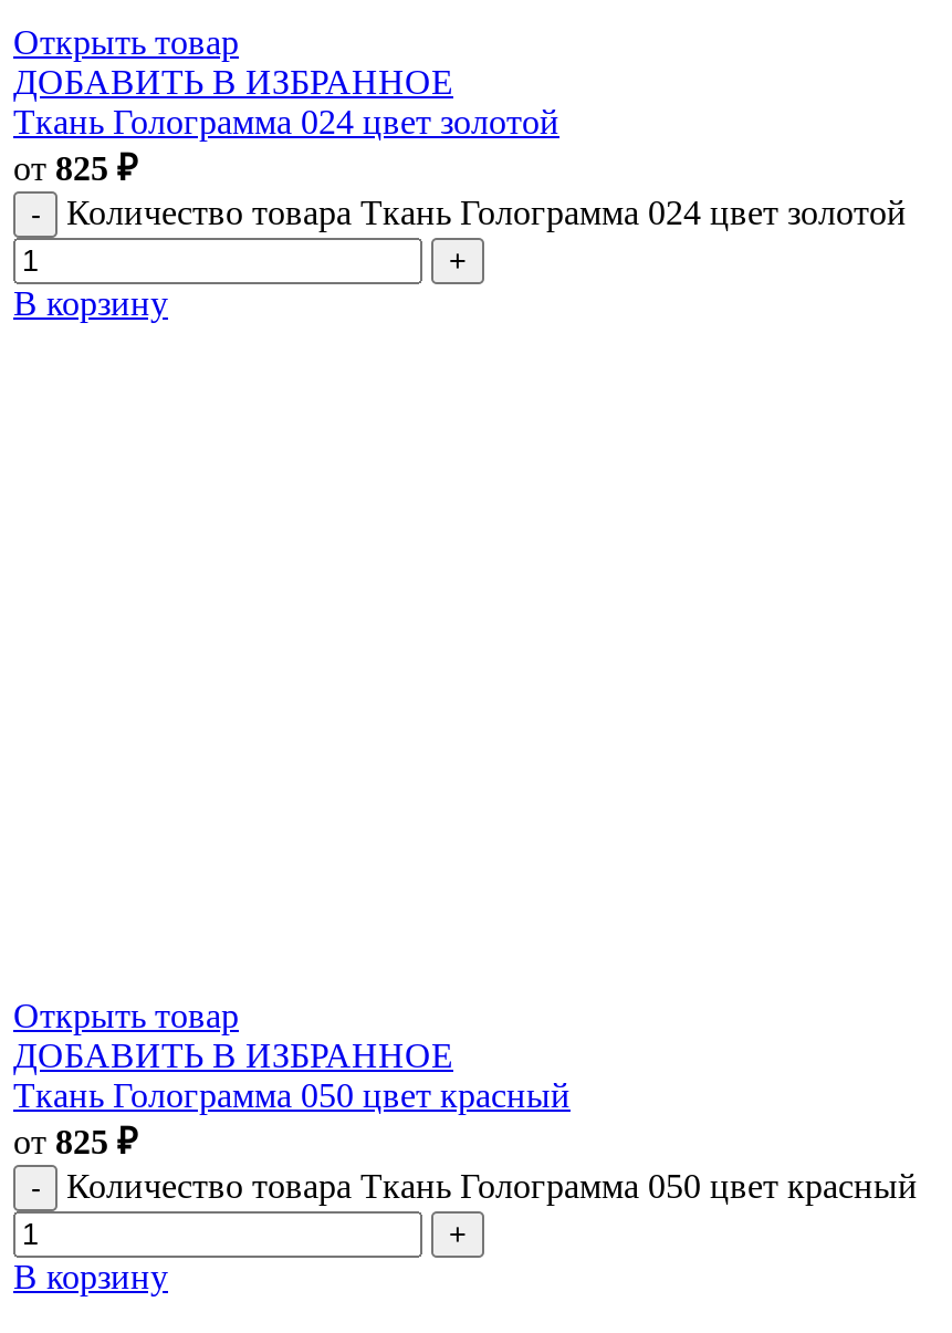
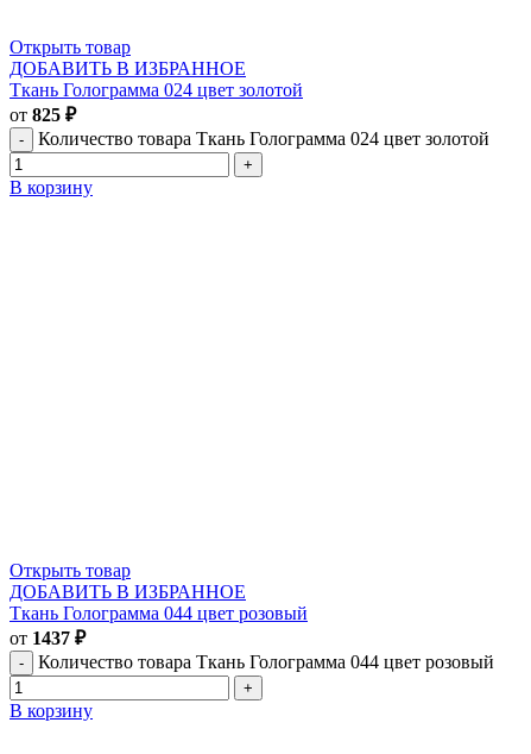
- Ткань Голограмма 050 цвет красный
+ Ткань Голограмма 044 цвет розовый

- от 825 ₽
+ от 1437 ₽

- Количество товара Ткань Голограмма 050 цвет красный
+ Количество товара Ткань Голограмма 044 цвет розовый
